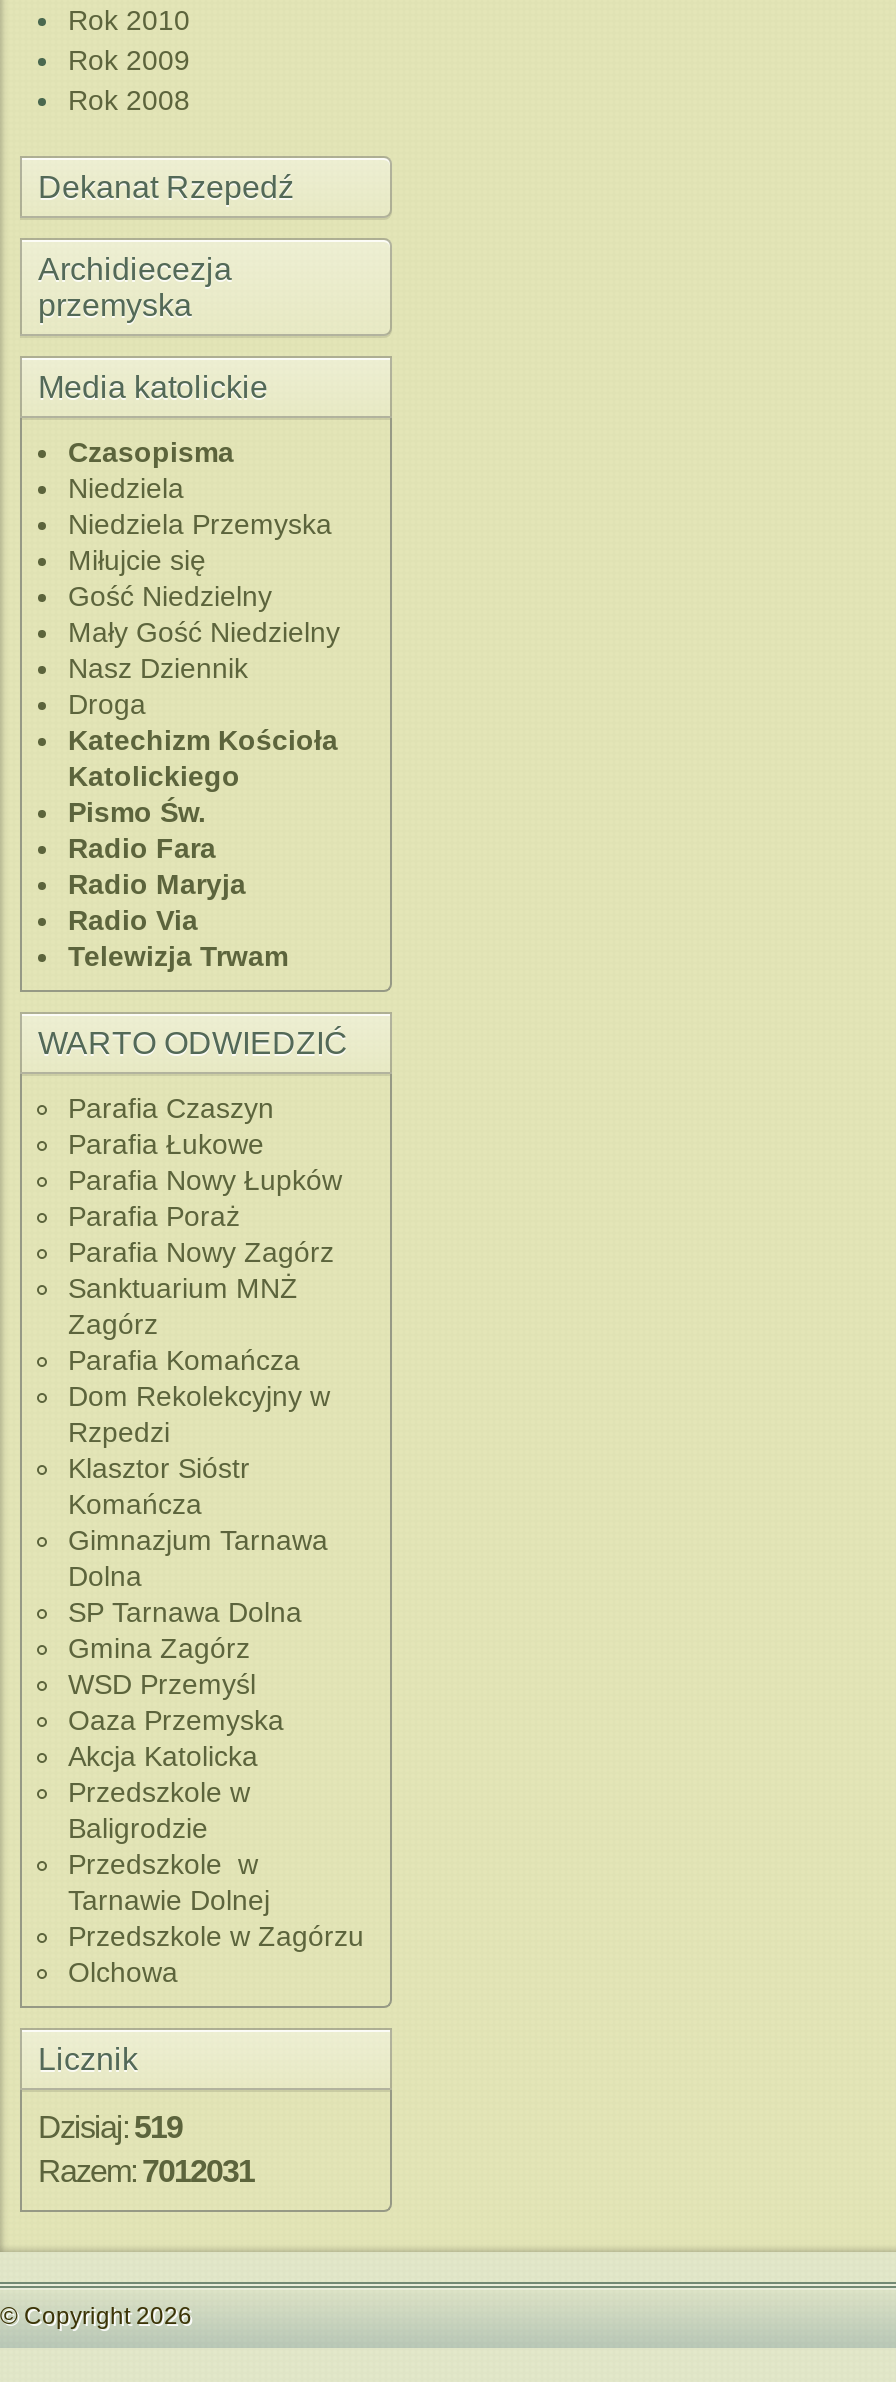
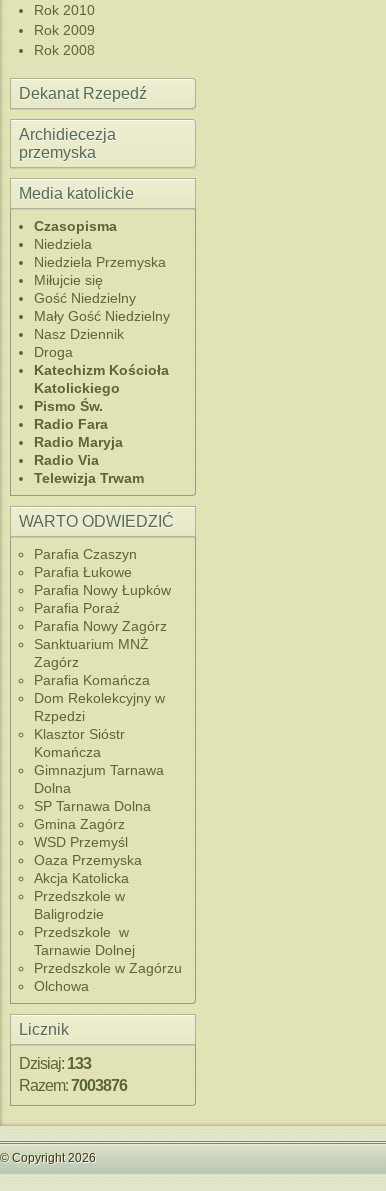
- Dzisiaj: 519
+ Dzisiaj: 133

- Razem: 7012031
+ Razem: 7003876
